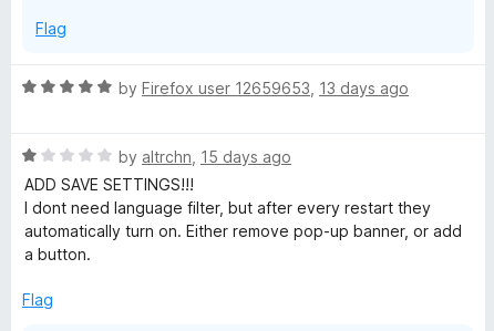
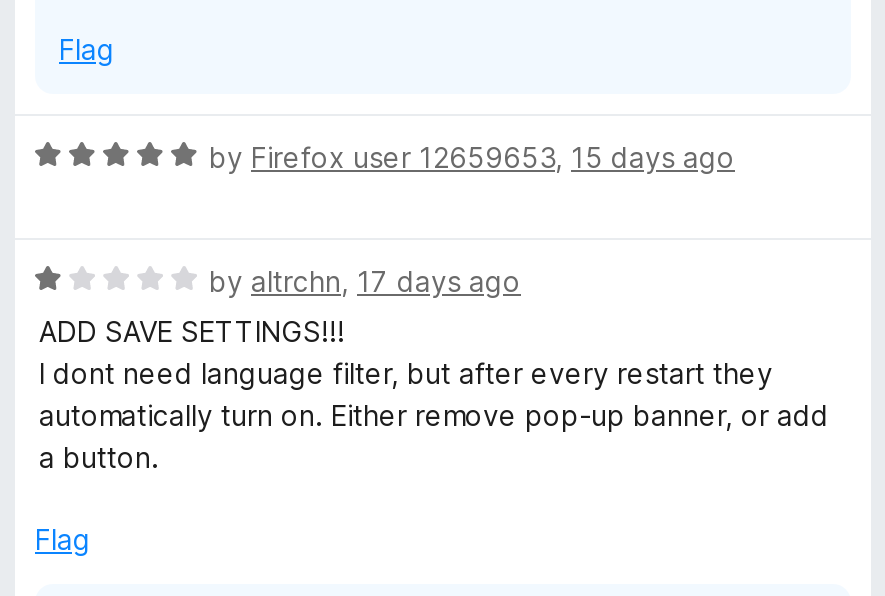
- by Firefox user 12659653, 13 days ago
+ by Firefox user 12659653, 15 days ago

- by altrchn, 15 days ago
+ by altrchn, 17 days ago
